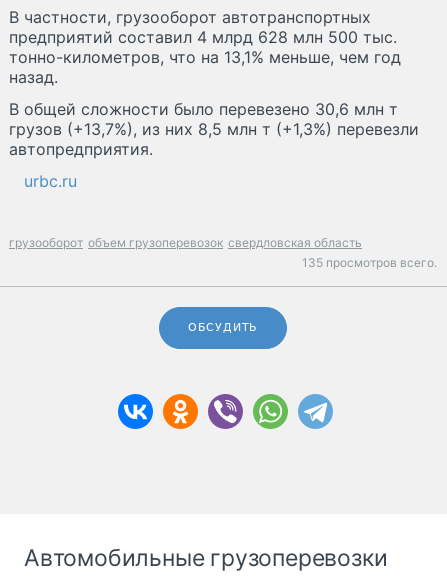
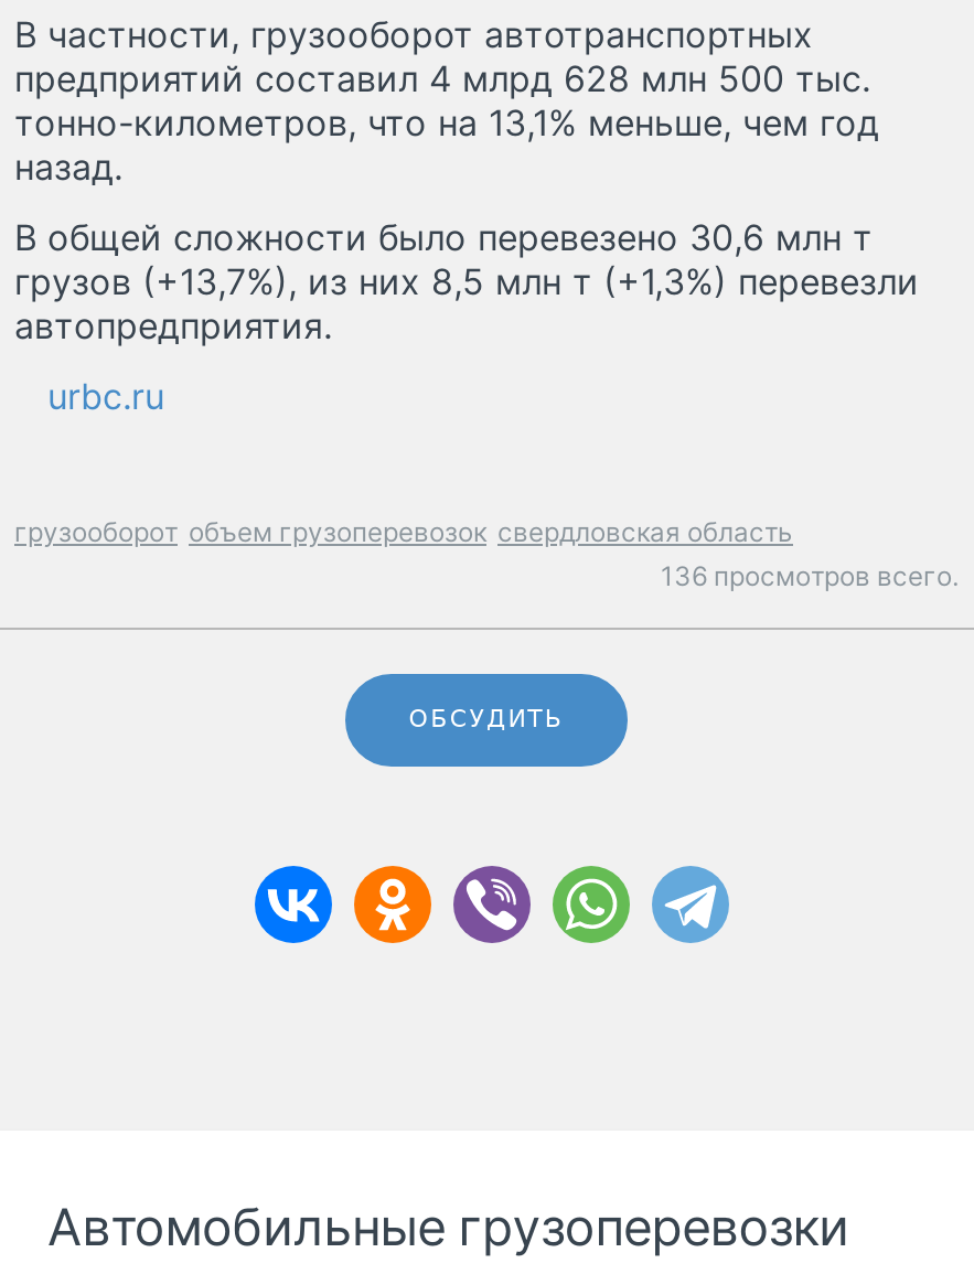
- 135 просмотров всего.
+ 136 просмотров всего.
